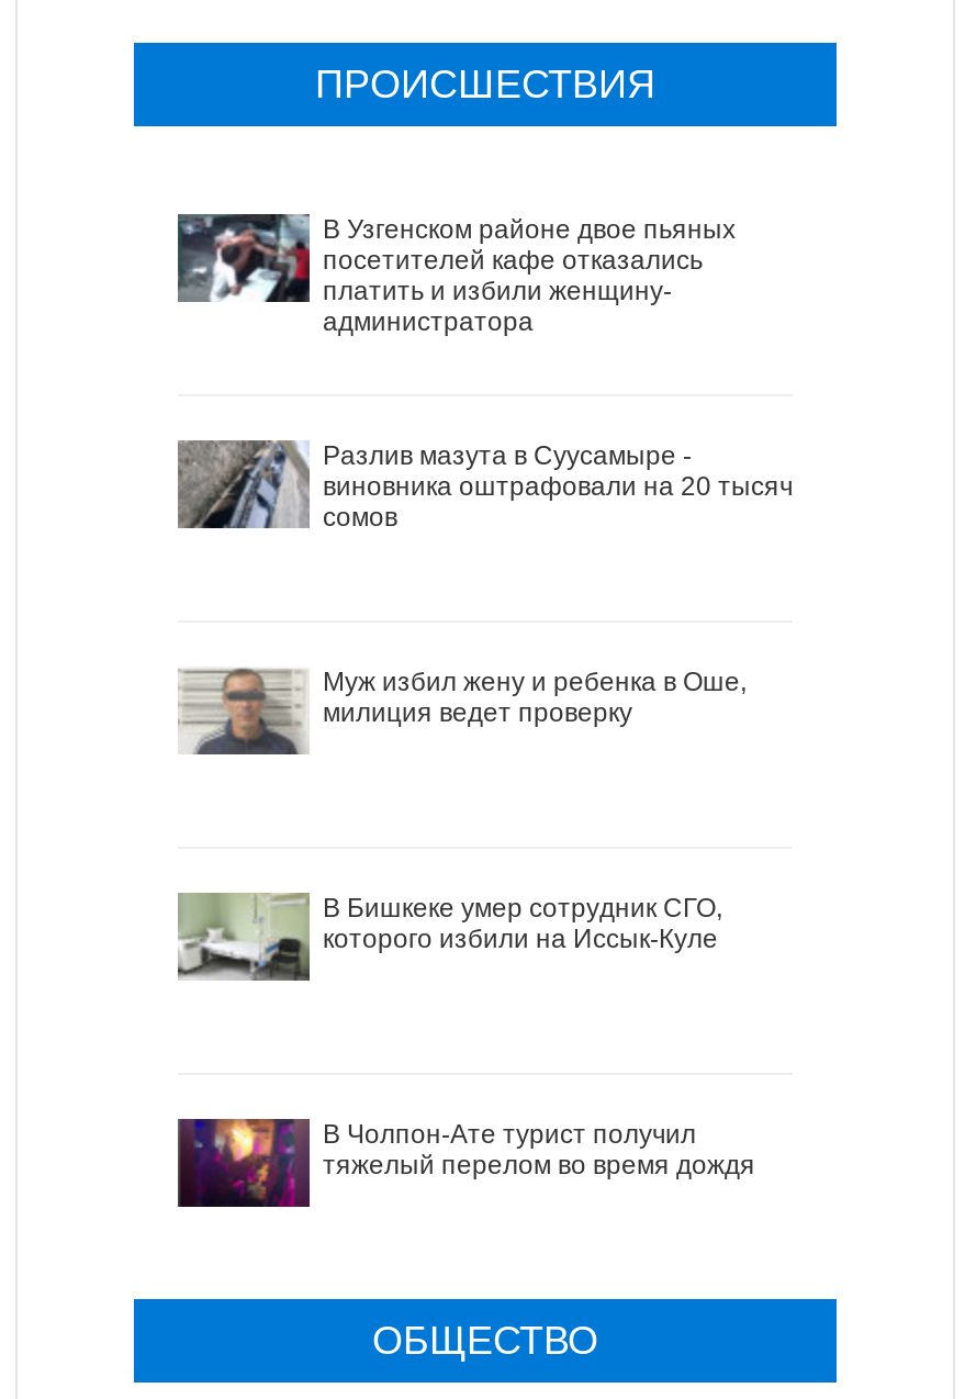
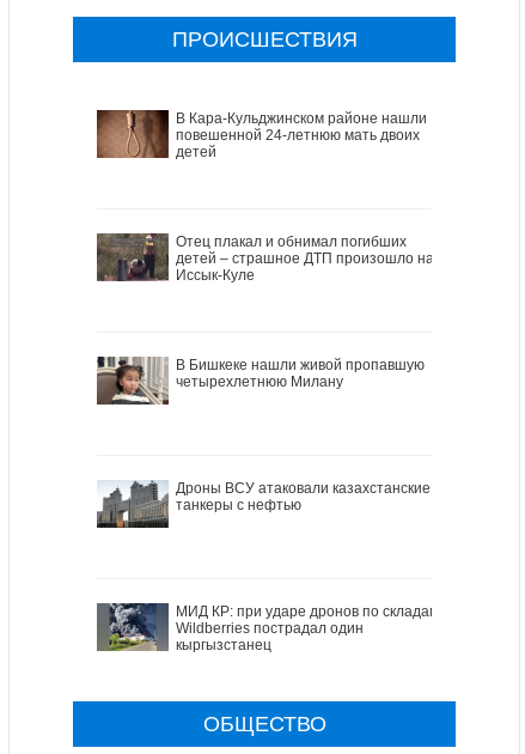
- [image]
- В Узгенском районе двое пьяных
- посетителей кафе отказались
- платить и избили женщину-
- администратора
+ [image]
+ В Кара-Кульджинском районе нашли
+ повешенной 24-летнюю мать двоих
+ детей

- [image]
- Разлив мазута в Суусамыре -
- виновника оштрафовали на 20 тысяч
- сомов
+ [image]
+ Отец плакал и обнимал погибших
+ детей – страшное ДТП произошло на
+ Иссык-Куле

- [image]
- Муж избил жену и ребенка в Оше,
- милиция ведет проверку
+ [image]
+ В Бишкеке нашли живой пропавшую
+ четырехлетнюю Милану

- [image]
- В Бишкеке умер сотрудник СГО,
- которого избили на Иссык-Куле
+ [image]
+ Дроны ВСУ атаковали казахстанские
+ танкеры с нефтью

- [image]
- В Чолпон-Ате турист получил
- тяжелый перелом во время дождя
+ [image]
+ МИД КР: при ударе дронов по складам
+ Wildberries пострадал один
+ кыргызстанец
